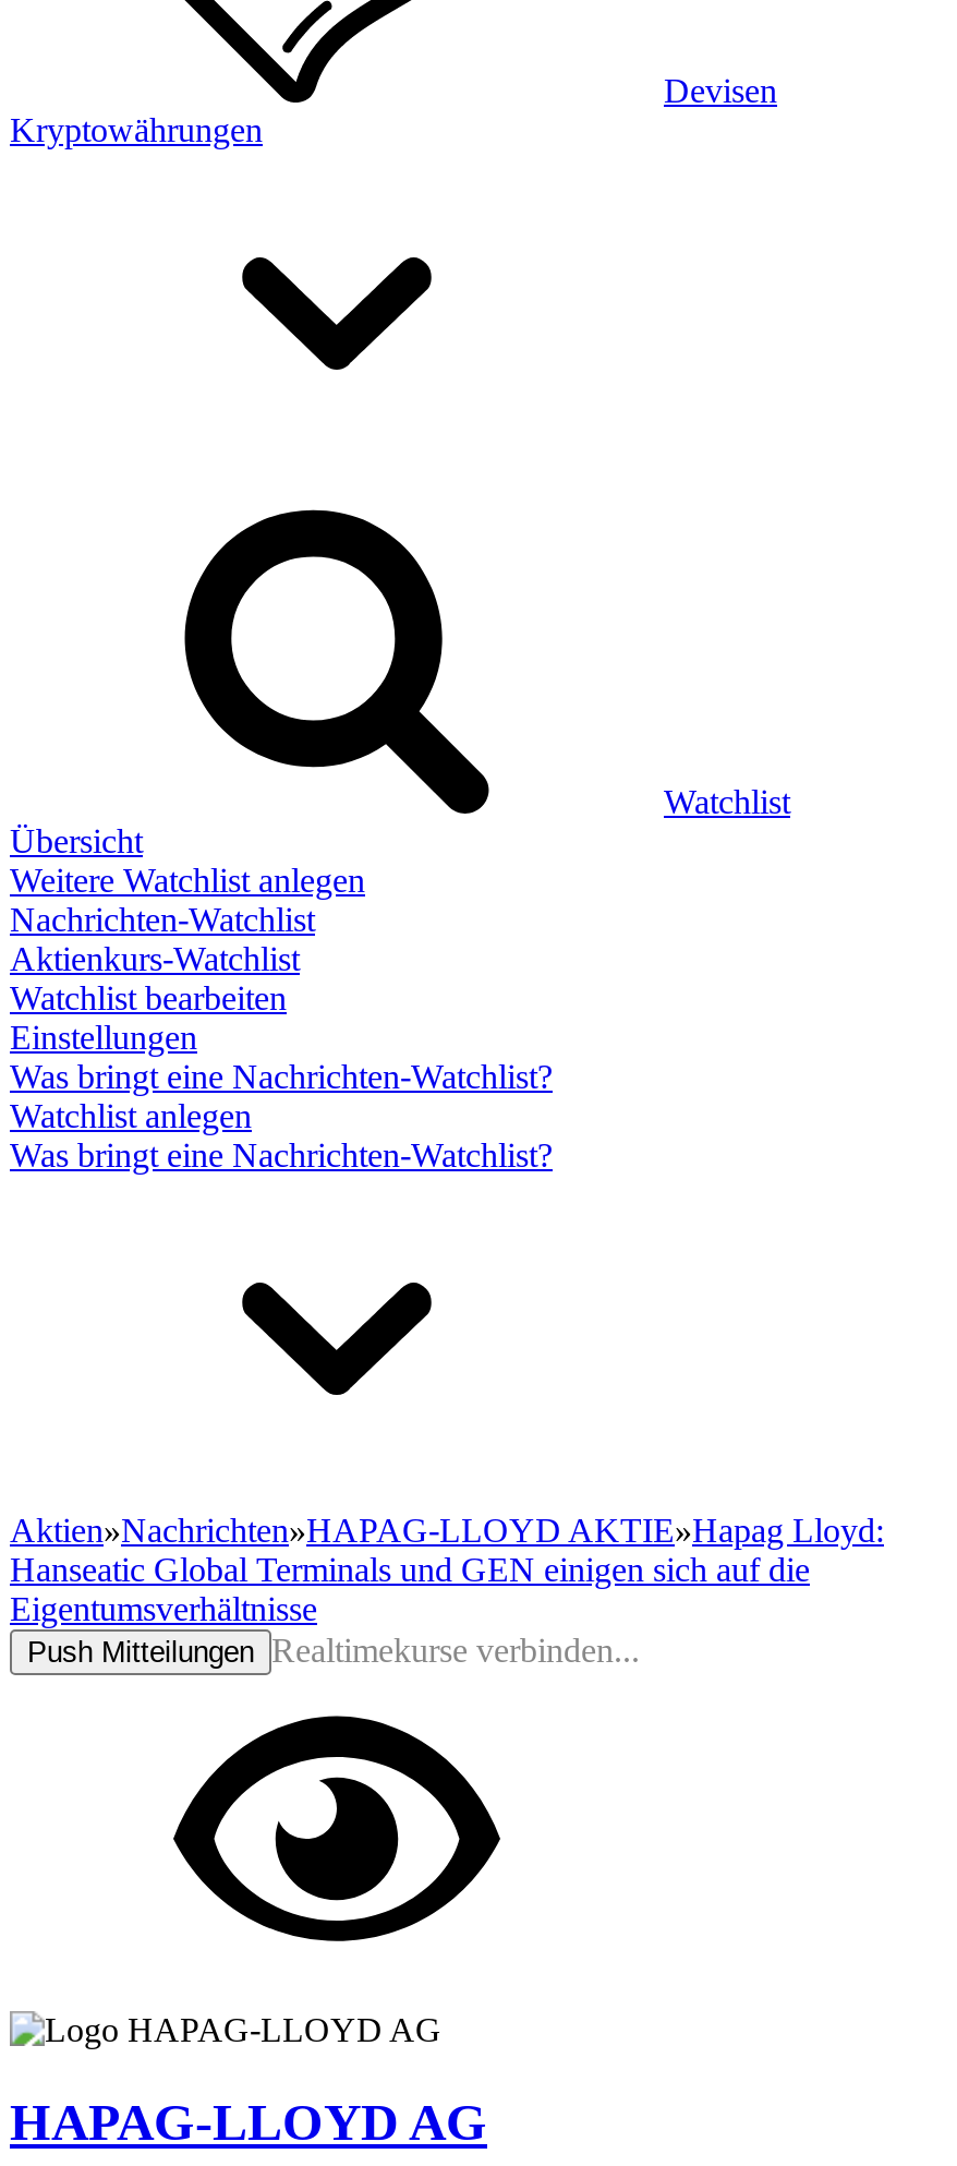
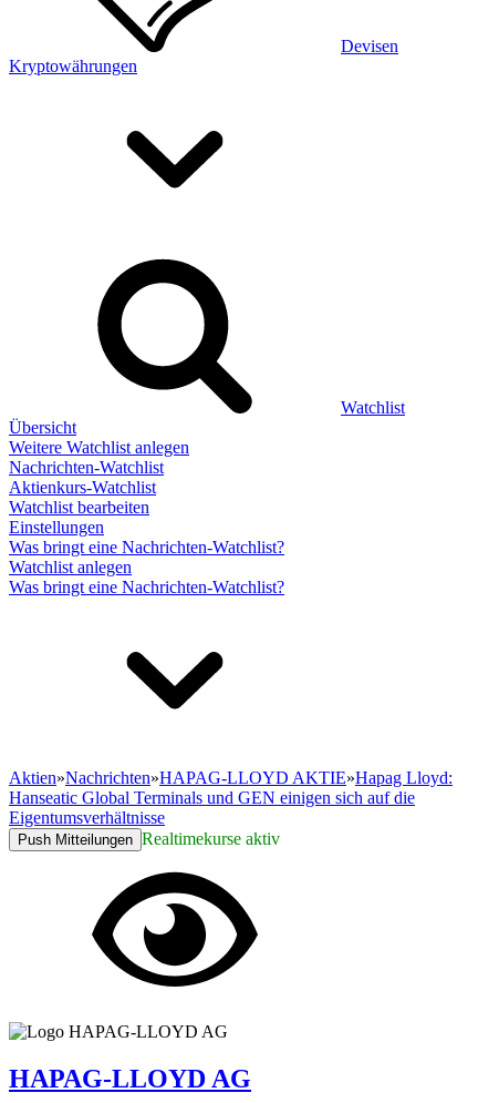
- Push Mitteilungen Realtimekurse verbinden...
+ Push Mitteilungen Realtimekurse aktiv
